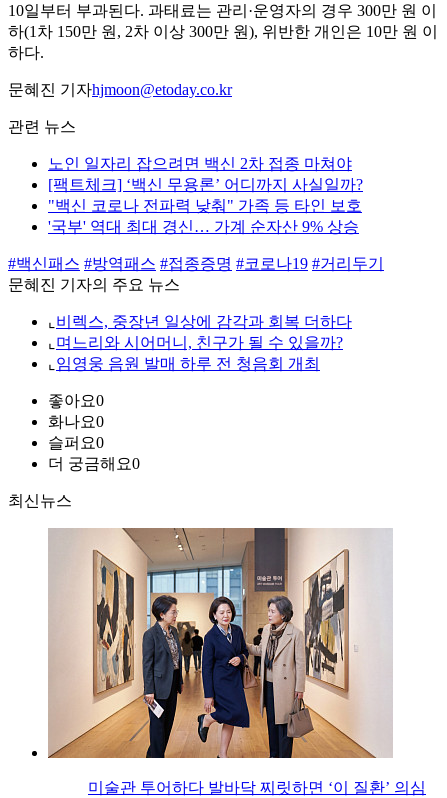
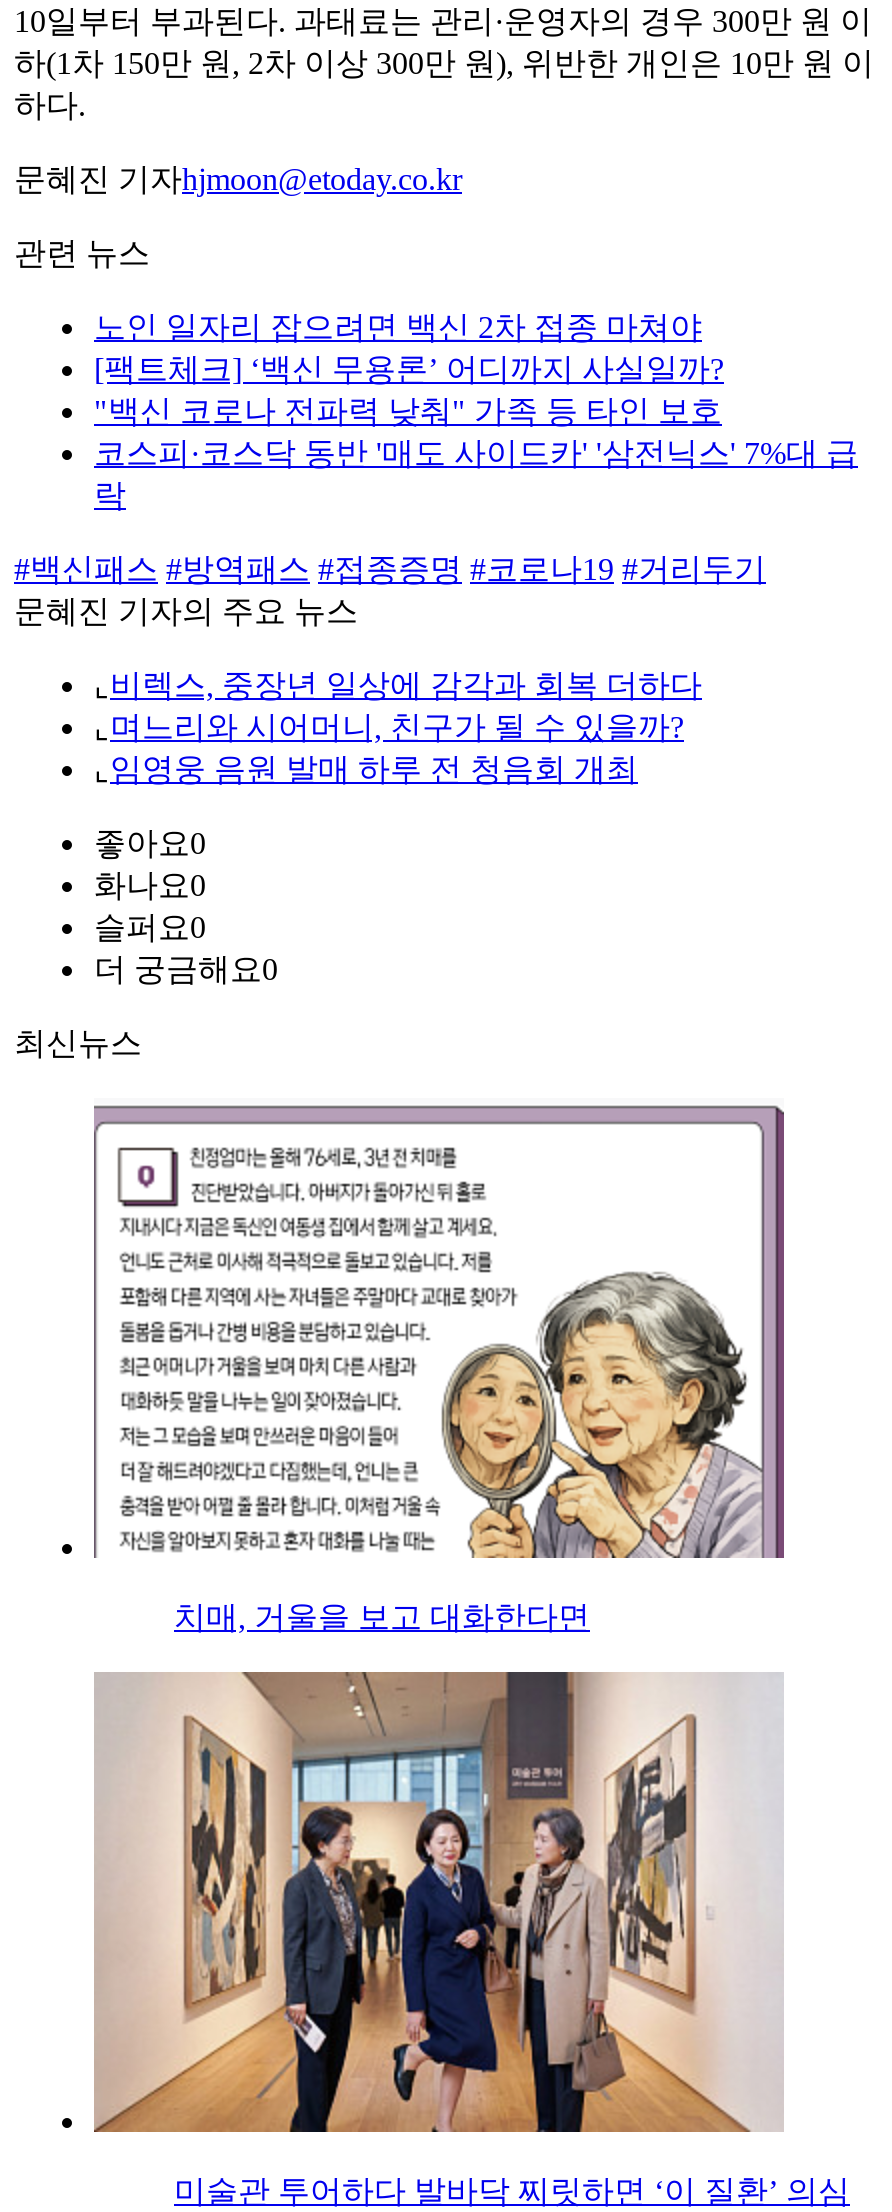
- '국부' 역대 최대 경신… 가계 순자산 9% 상승
+ 코스피·코스닥 동반 '매도 사이드카' '삼전닉스' 7%대 급
+ 락

+ [image]
+ 치매, 거울을 보고 대화한다면
